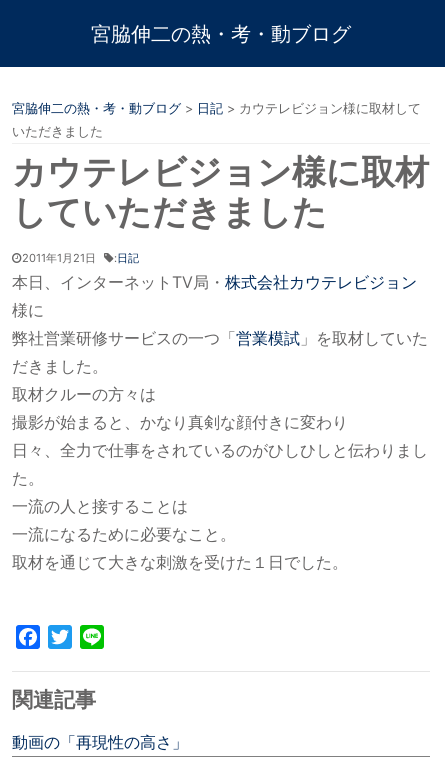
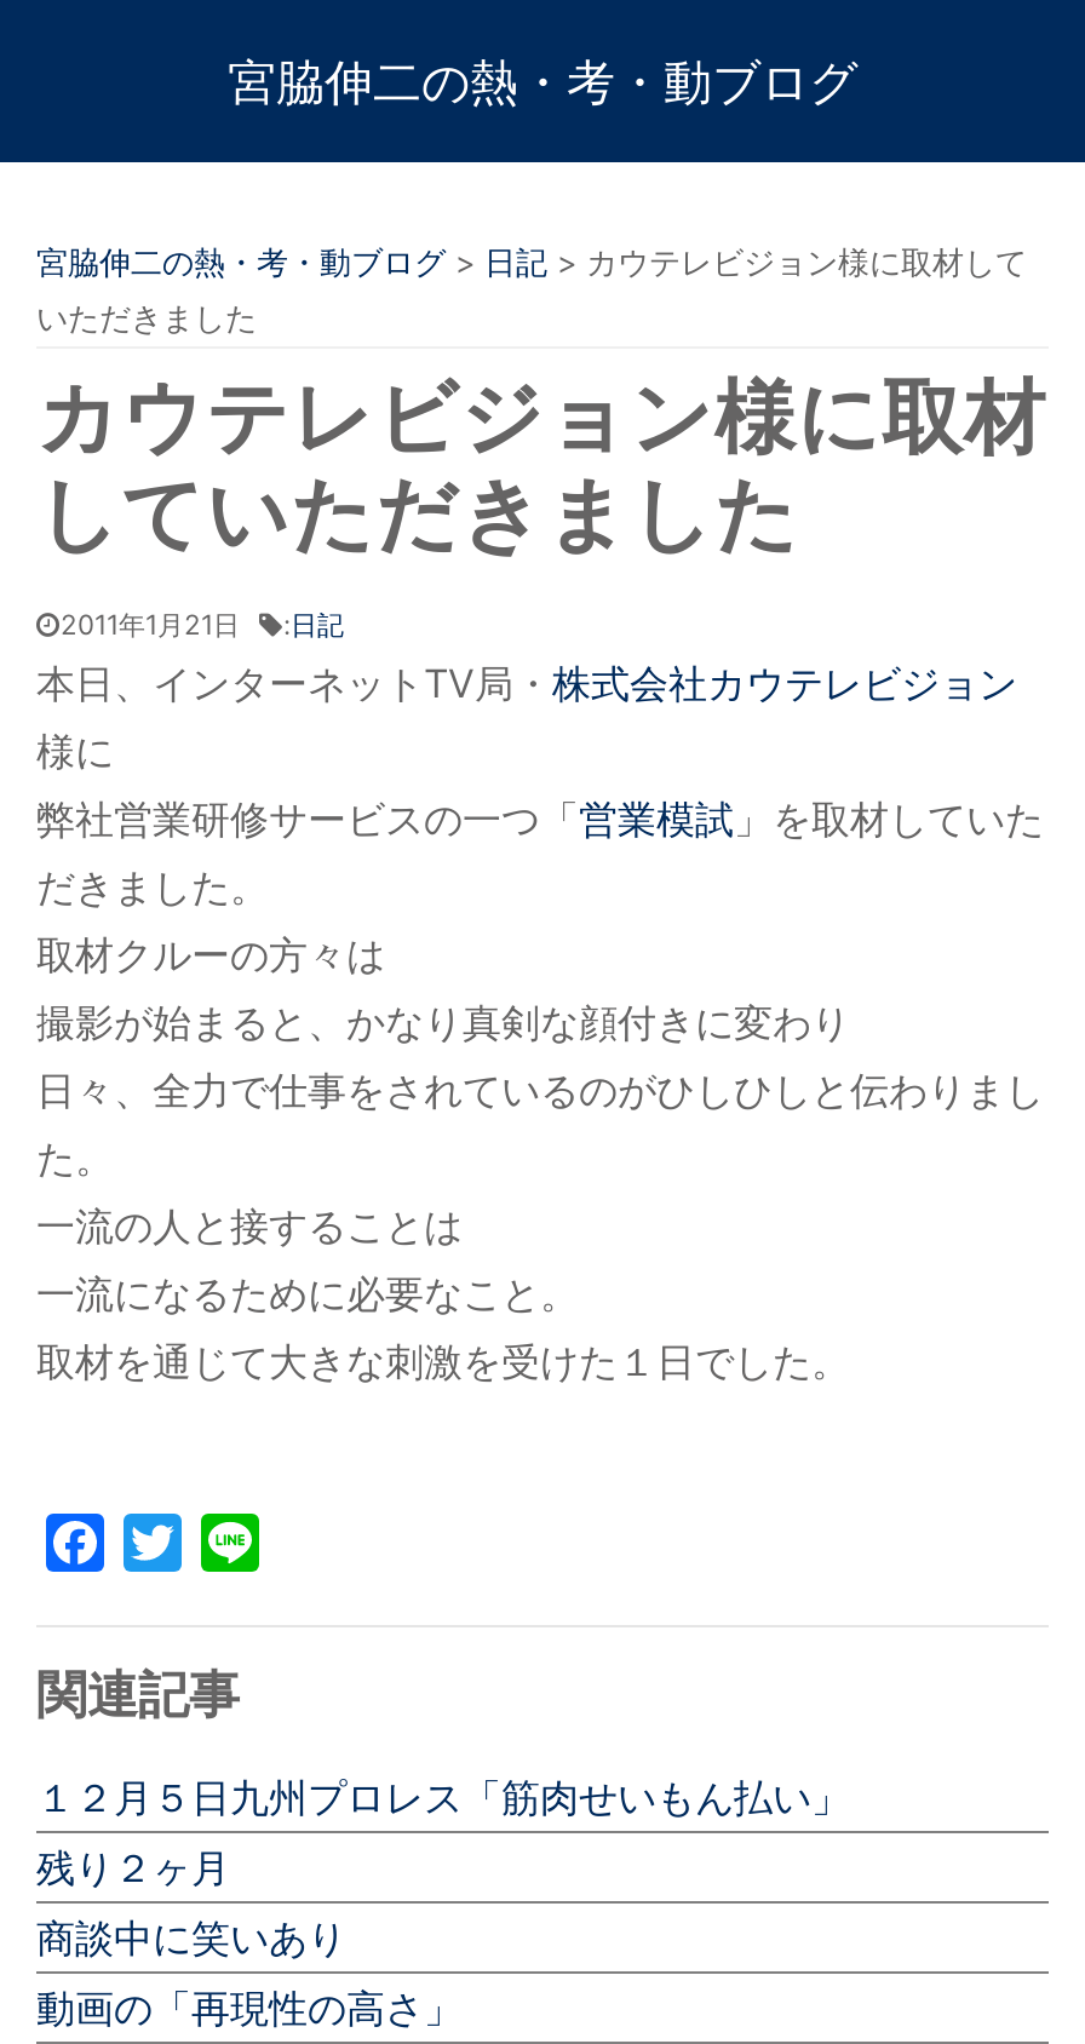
+ １２月５日九州プロレス「筋肉せいもん払い」
+ 残り２ヶ月
+ 商談中に笑いあり
